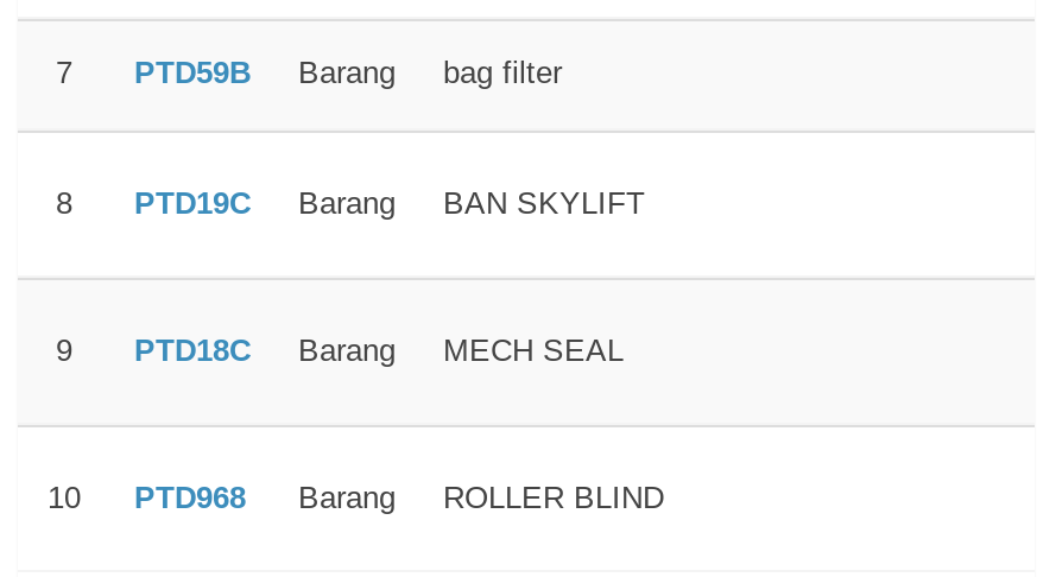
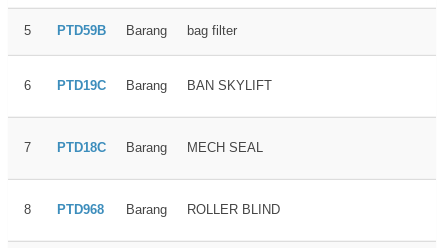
- 7 PTD59B Barang bag filter
+ 5 PTD59B Barang bag filter

- 8 PTD19C Barang BAN SKYLIFT
+ 6 PTD19C Barang BAN SKYLIFT

- 9 PTD18C Barang MECH SEAL
+ 7 PTD18C Barang MECH SEAL

- 10 PTD968 Barang ROLLER BLIND
+ 8 PTD968 Barang ROLLER BLIND
